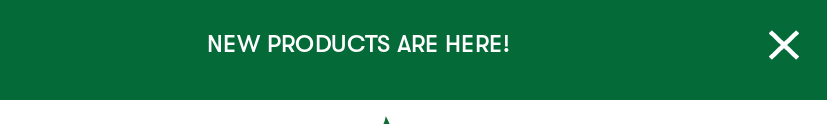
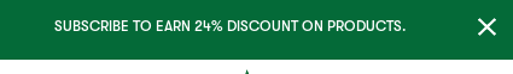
- NEW PRODUCTS ARE HERE!
+ SUBSCRIBE TO EARN 24% DISCOUNT ON PRODUCTS.
